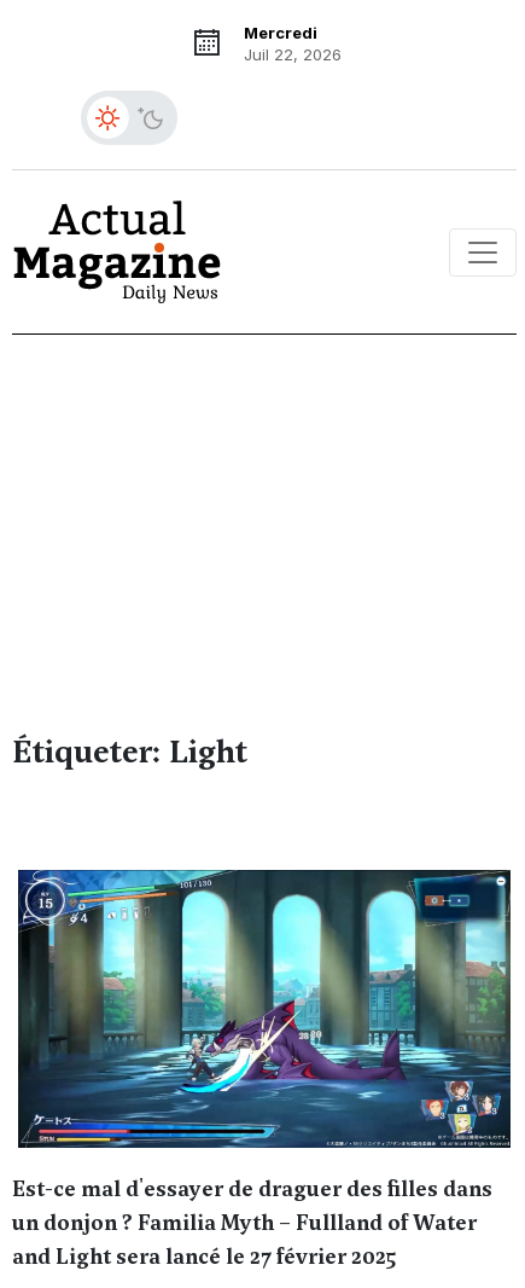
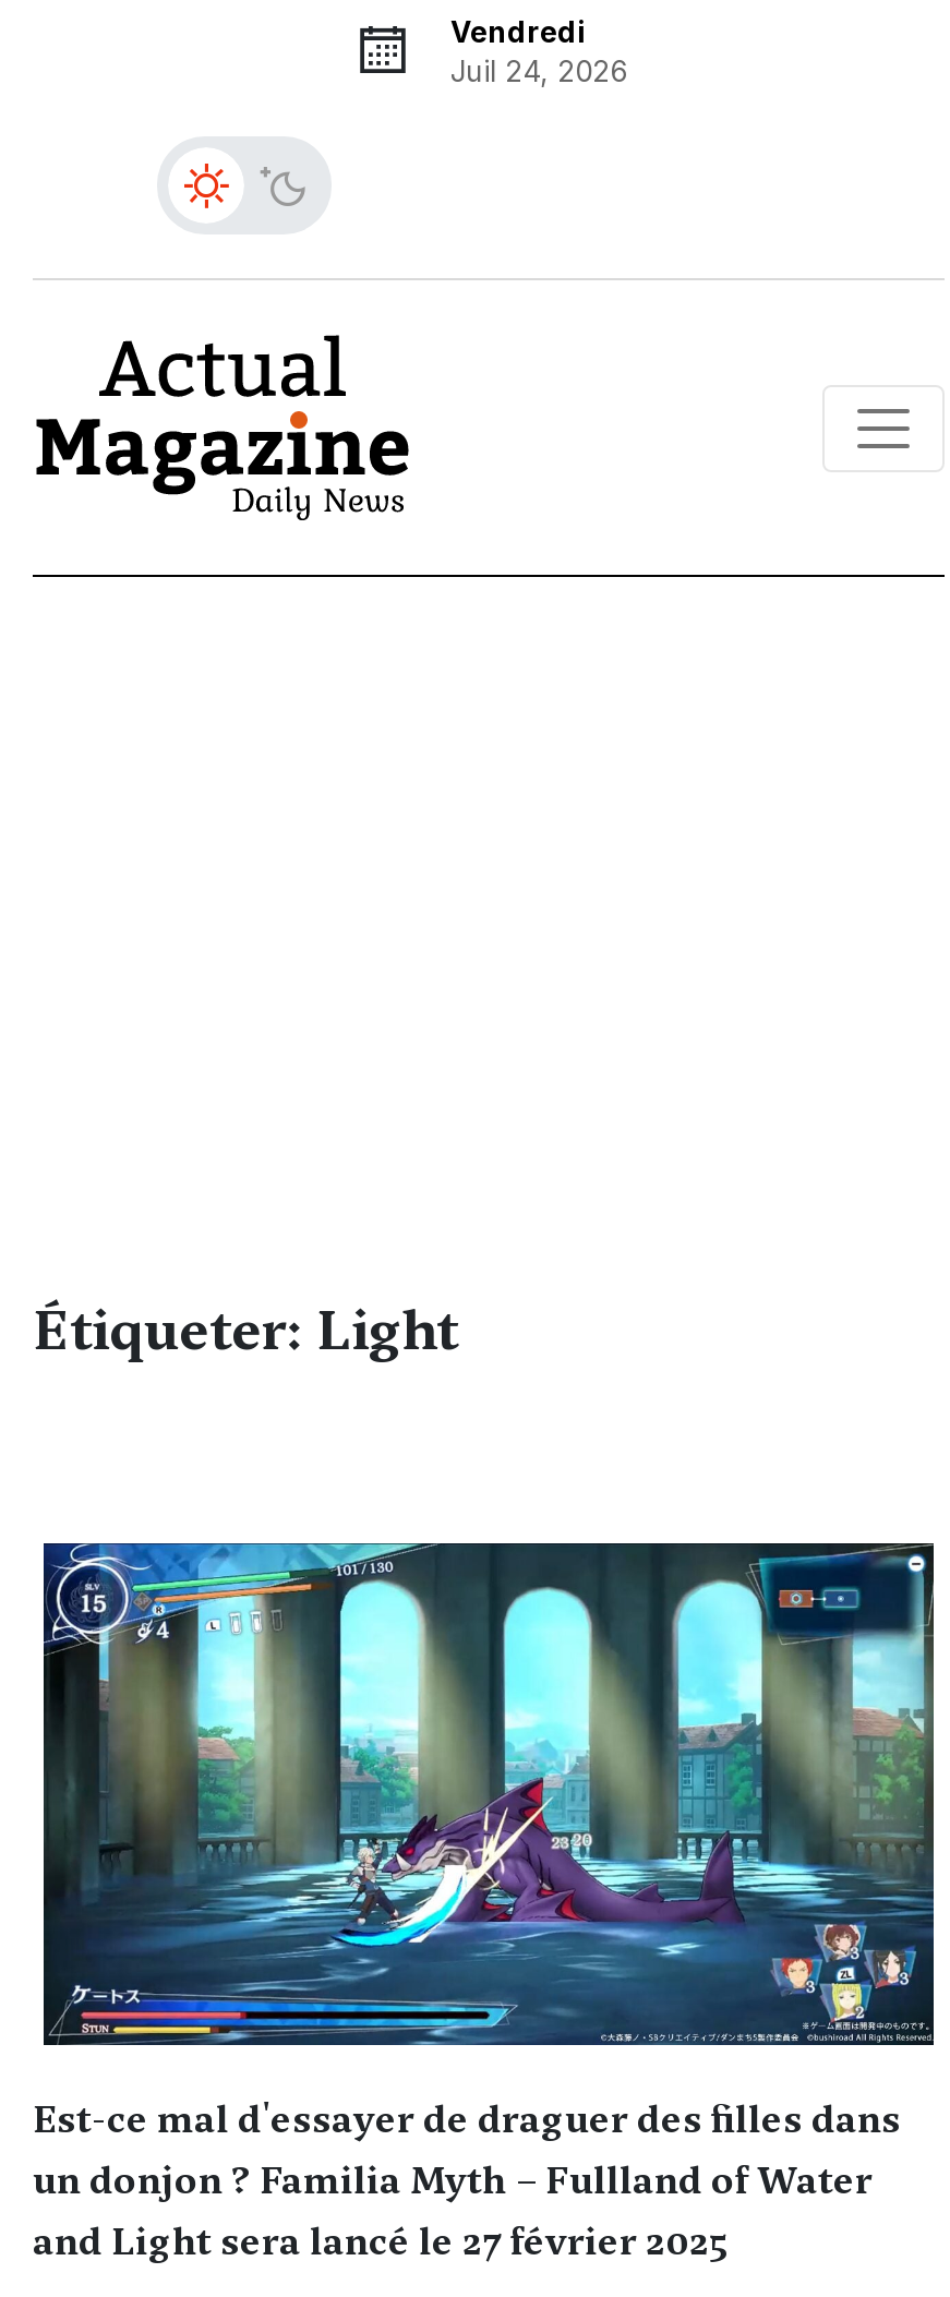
- Mercredi
- Juil 22, 2026
+ Vendredi
+ Juil 24, 2026
